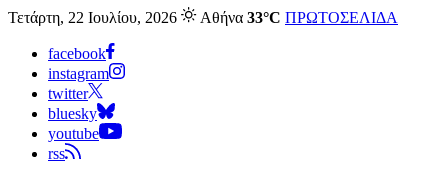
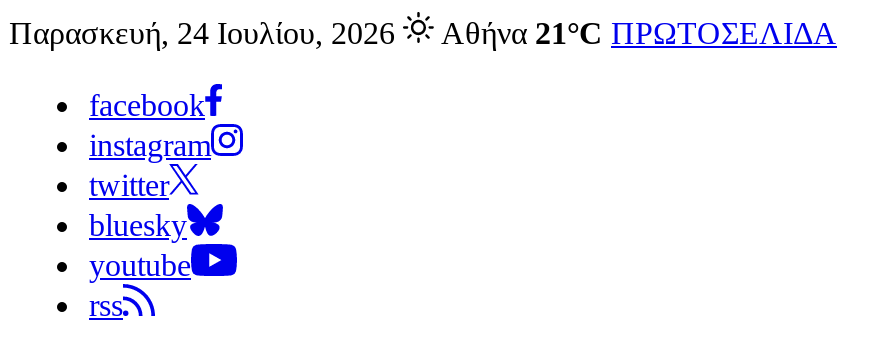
- Τετάρτη, 22 Ιουλίου, 2026
+ Παρασκευή, 24 Ιουλίου, 2026

- Αθήνα 33°C ΠΡΩΤΟΣΕΛΙΔΑ
+ Αθήνα 21°C ΠΡΩΤΟΣΕΛΙΔΑ
